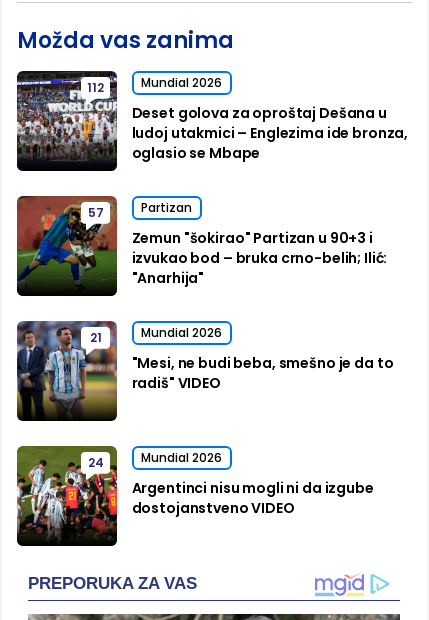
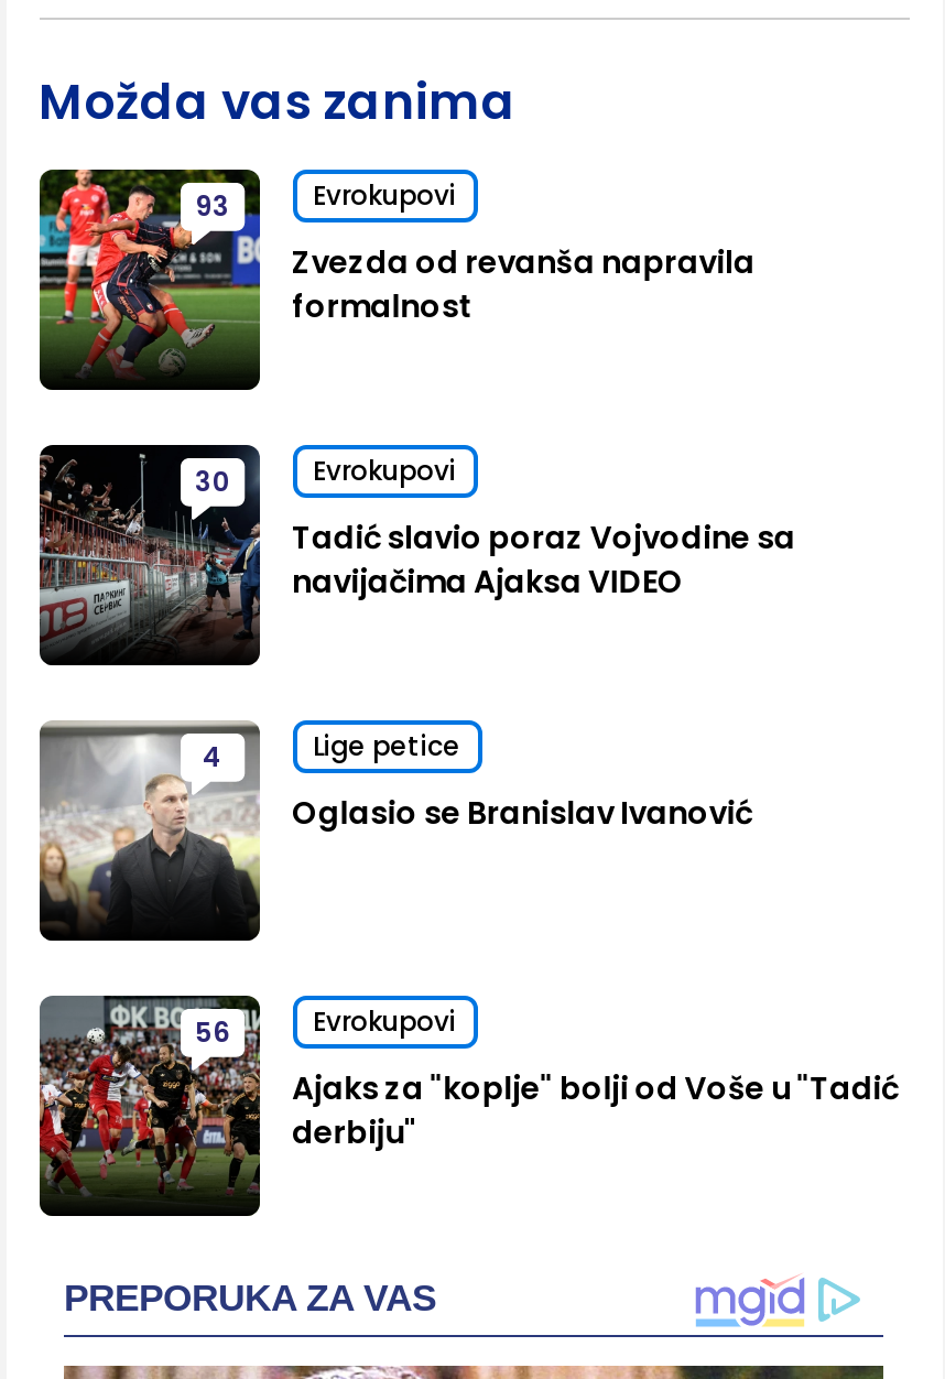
- [image]
- 112
- Mundial 2026
+ [image]
+ 93
+ Evrokupovi

- Deset golova za oproštaj Dešana u
- ludoj utakmici – Englezima ide bronza,
- oglasio se Mbape
+ Zvezda od revanša napravila
+ formalnost

- [image]
- 57
- Partizan
+ [image]
+ 30
+ Evrokupovi

- Zemun "šokirao" Partizan u 90+3 i
- izvukao bod – bruka crno-belih; Ilić:
- "Anarhija"
+ Tadić slavio poraz Vojvodine sa
+ navijačima Ajaksa VIDEO

- [image]
- 21
- Mundial 2026
+ [image]
+ 4
+ Lige petice

- "Mesi, ne budi beba, smešno je da to
- radiš" VIDEO
+ Oglasio se Branislav Ivanović

- [image]
- 24
- Mundial 2026
+ [image]
+ 56
+ Evrokupovi

- Argentinci nisu mogli ni da izgube
- dostojanstveno VIDEO
+ Ajaks za "koplje" bolji od Voše u "Tadić
+ derbiju"
